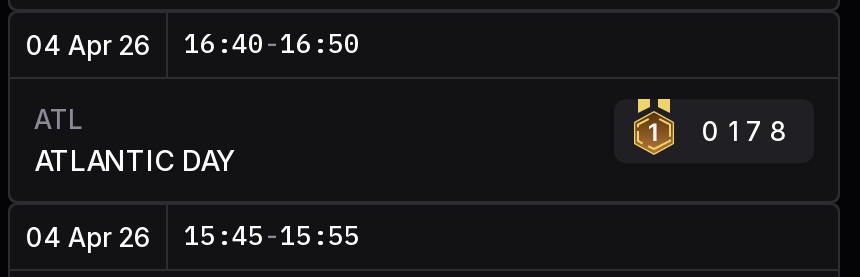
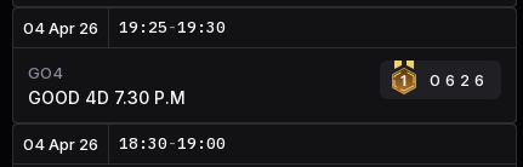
- 04 Apr 26 16:40 -16:50
+ 04 Apr 26 19:25 -19:30

- ATL
- ATLANTIC DAY
+ GO4
+ GOOD 4D 7.30 P.M

- 0178
+ 0626

- 04 Apr 26 15:45 -15:55
+ 04 Apr 26 18:30 -19:00
